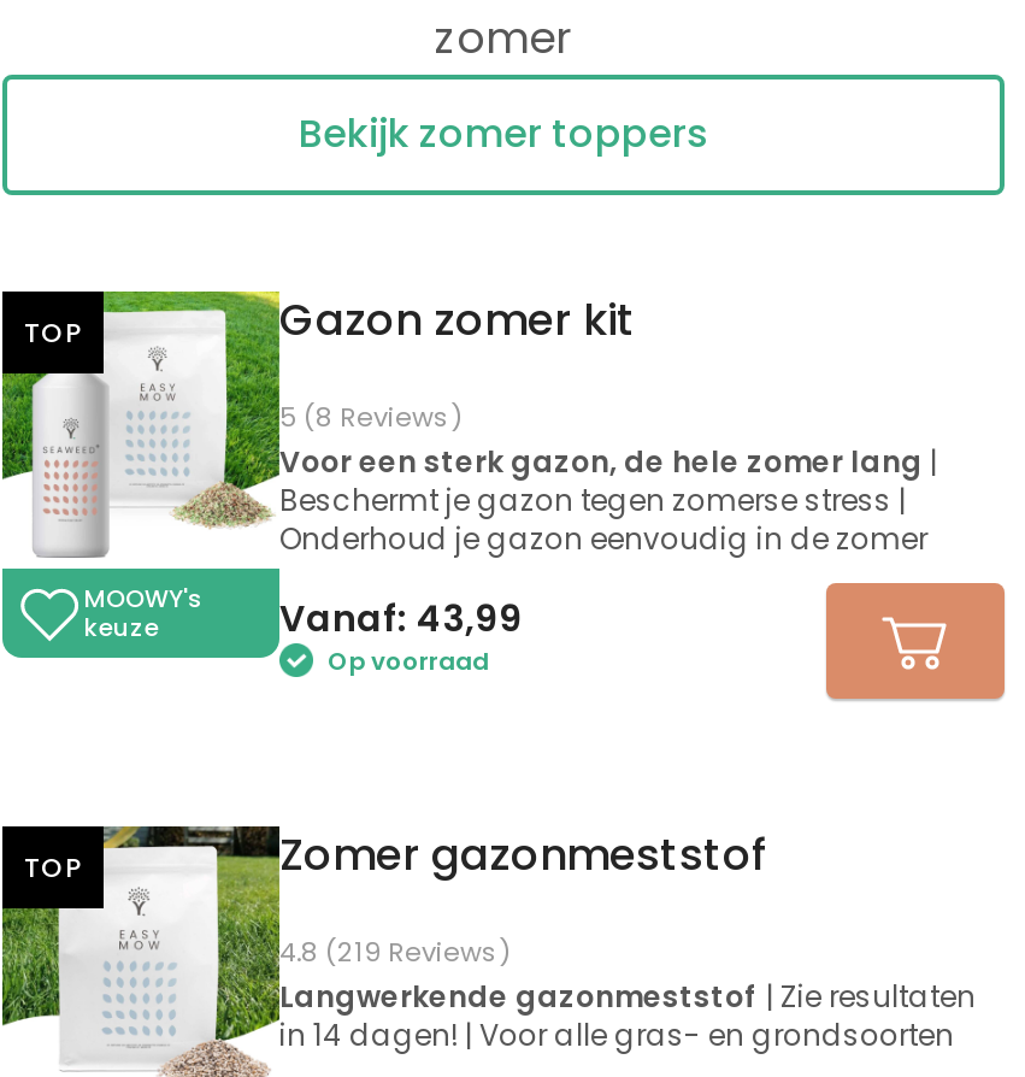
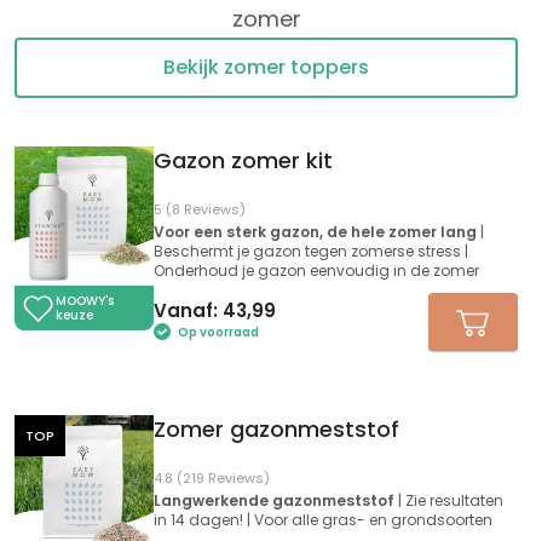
- TOP
